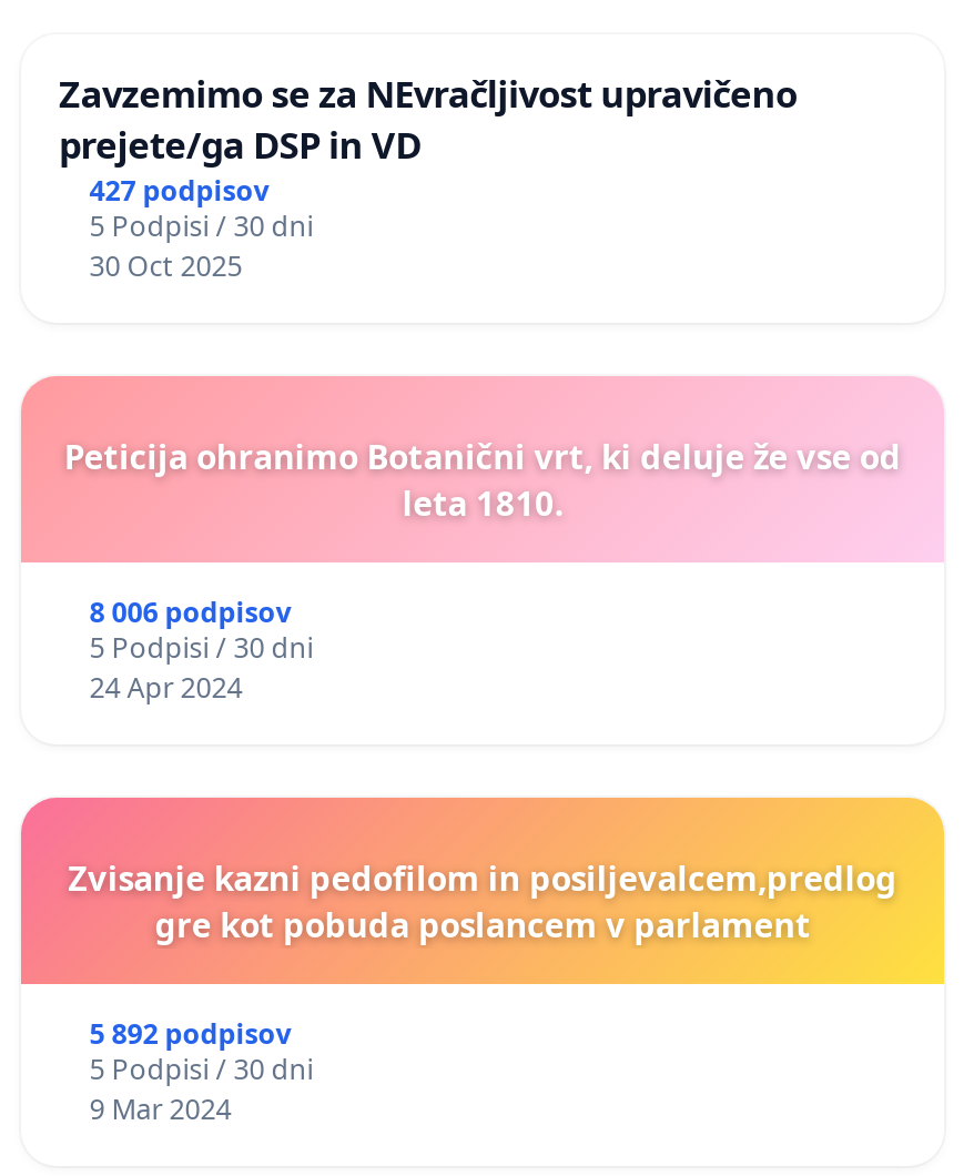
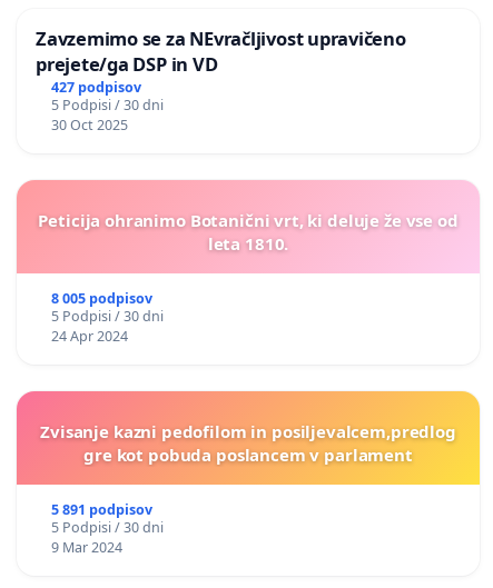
- 8 006 podpisov
+ 8 005 podpisov

- 5 892 podpisov
+ 5 891 podpisov
